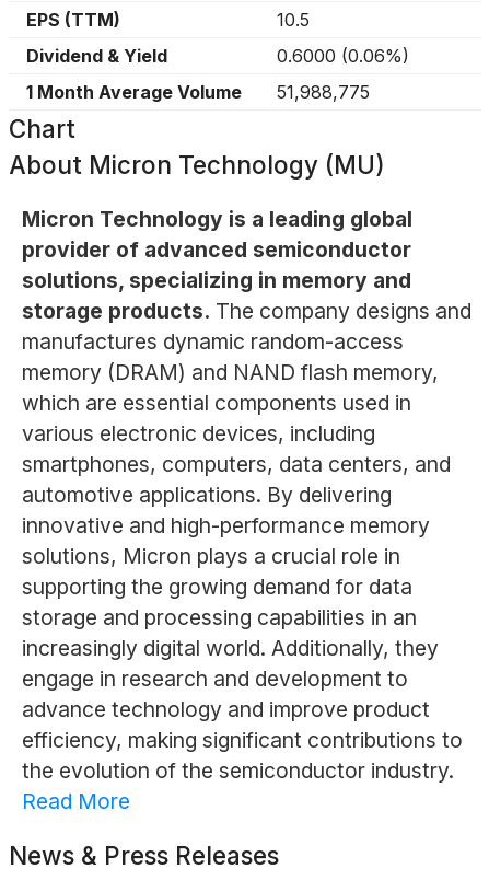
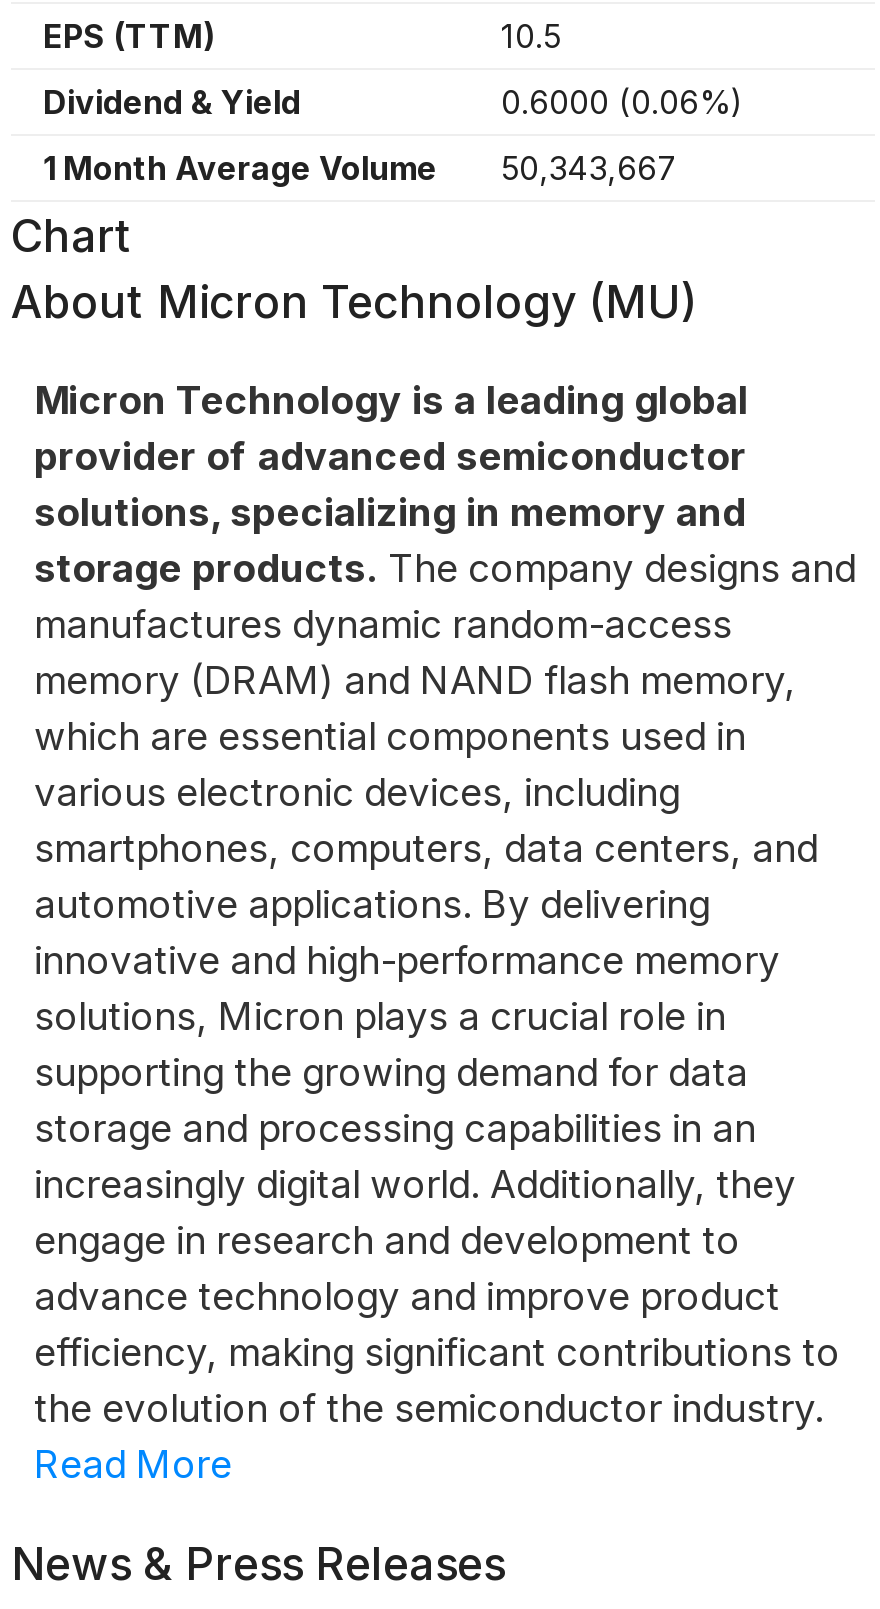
- 1 Month Average Volume 51,988,775
+ 1 Month Average Volume 50,343,667
